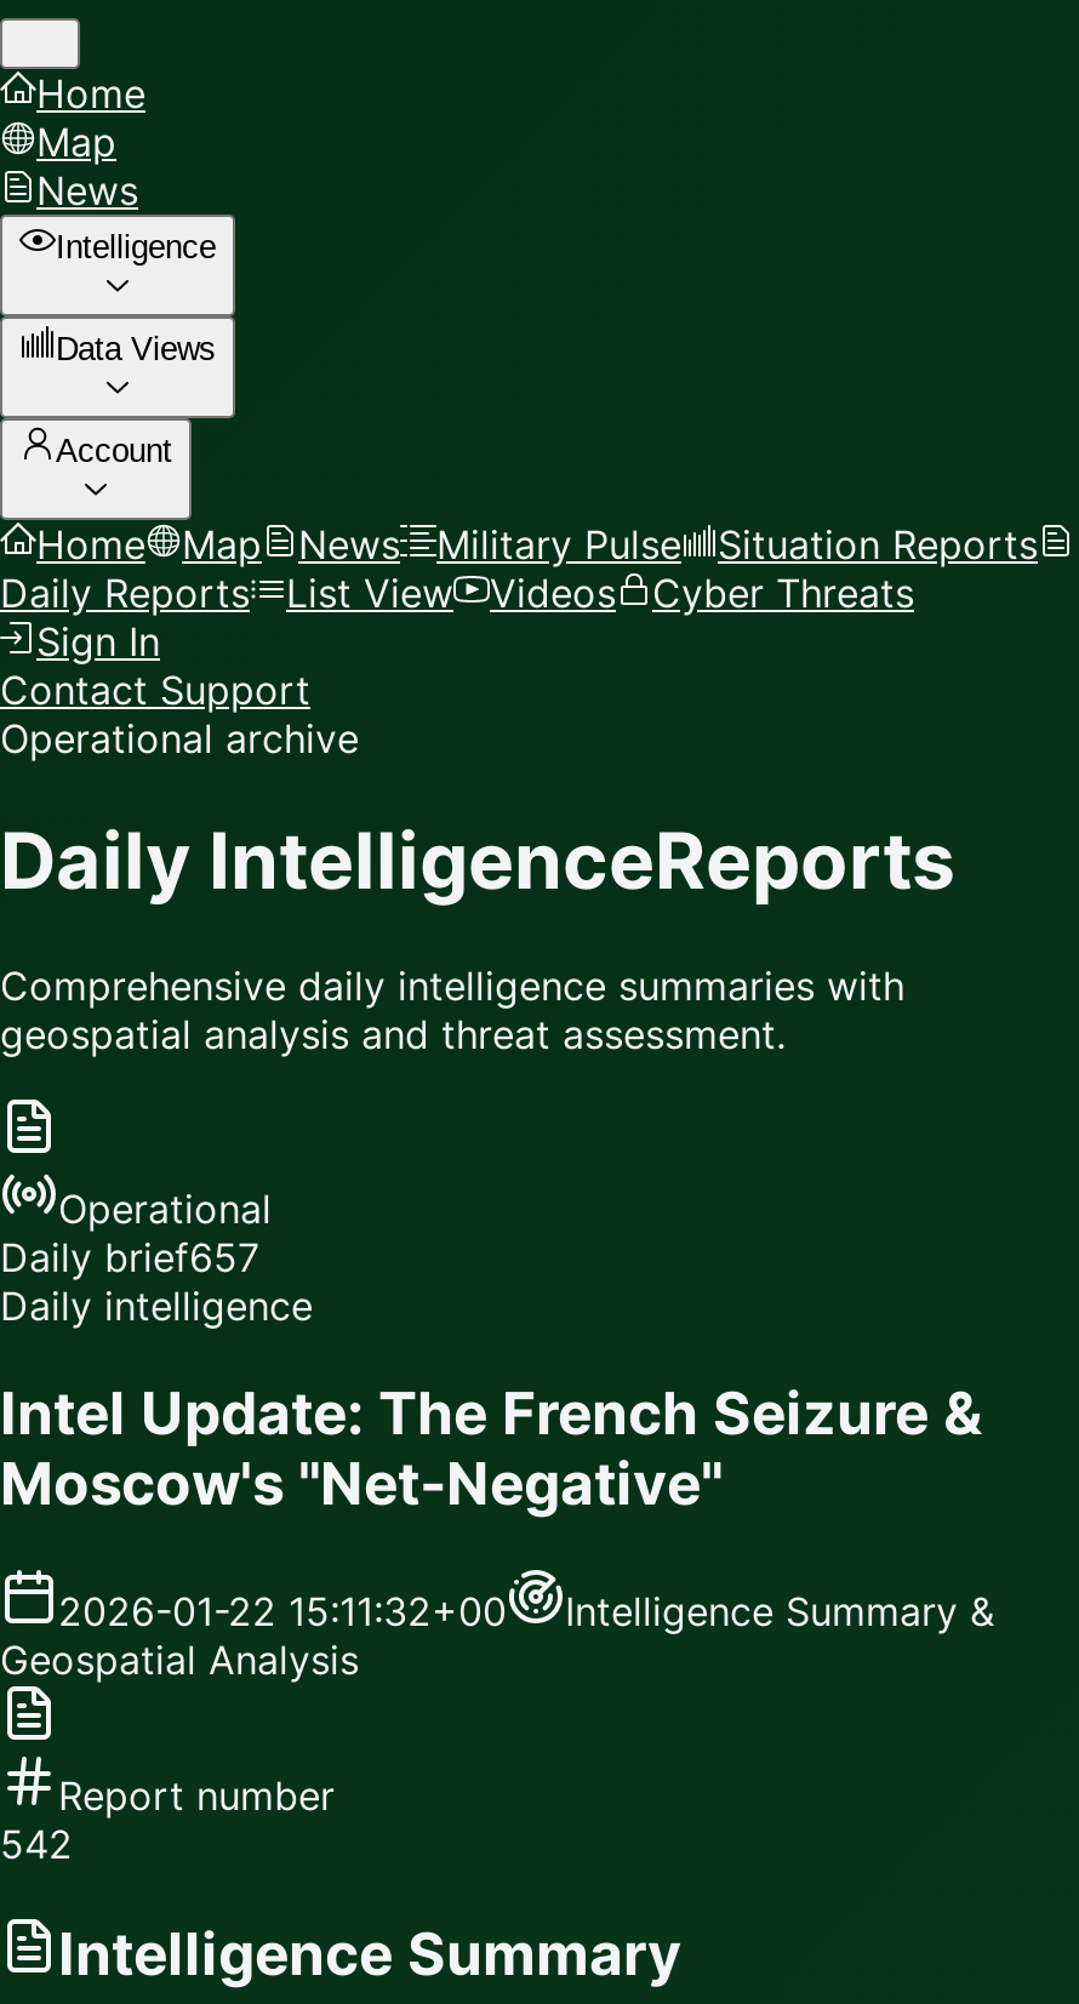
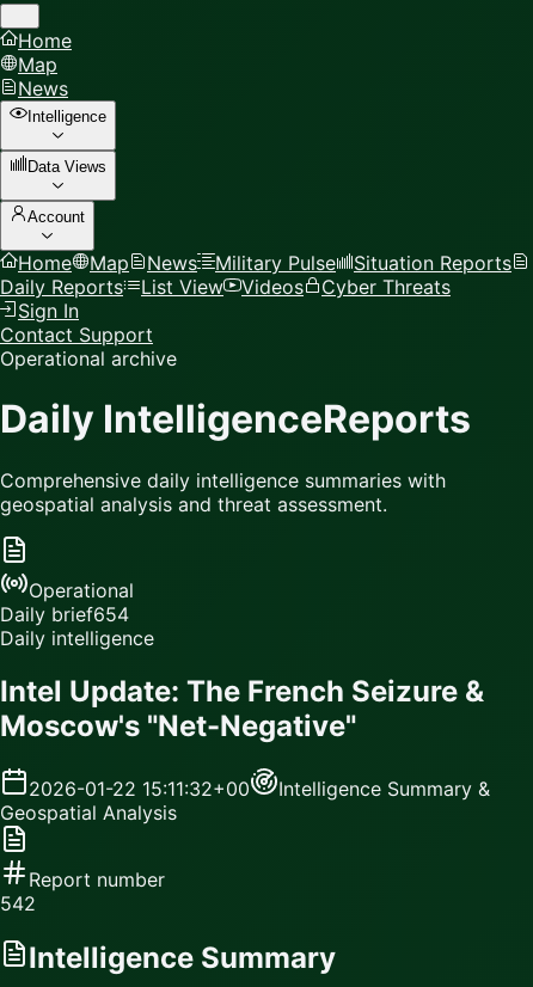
- Daily brief657
+ Daily brief654
